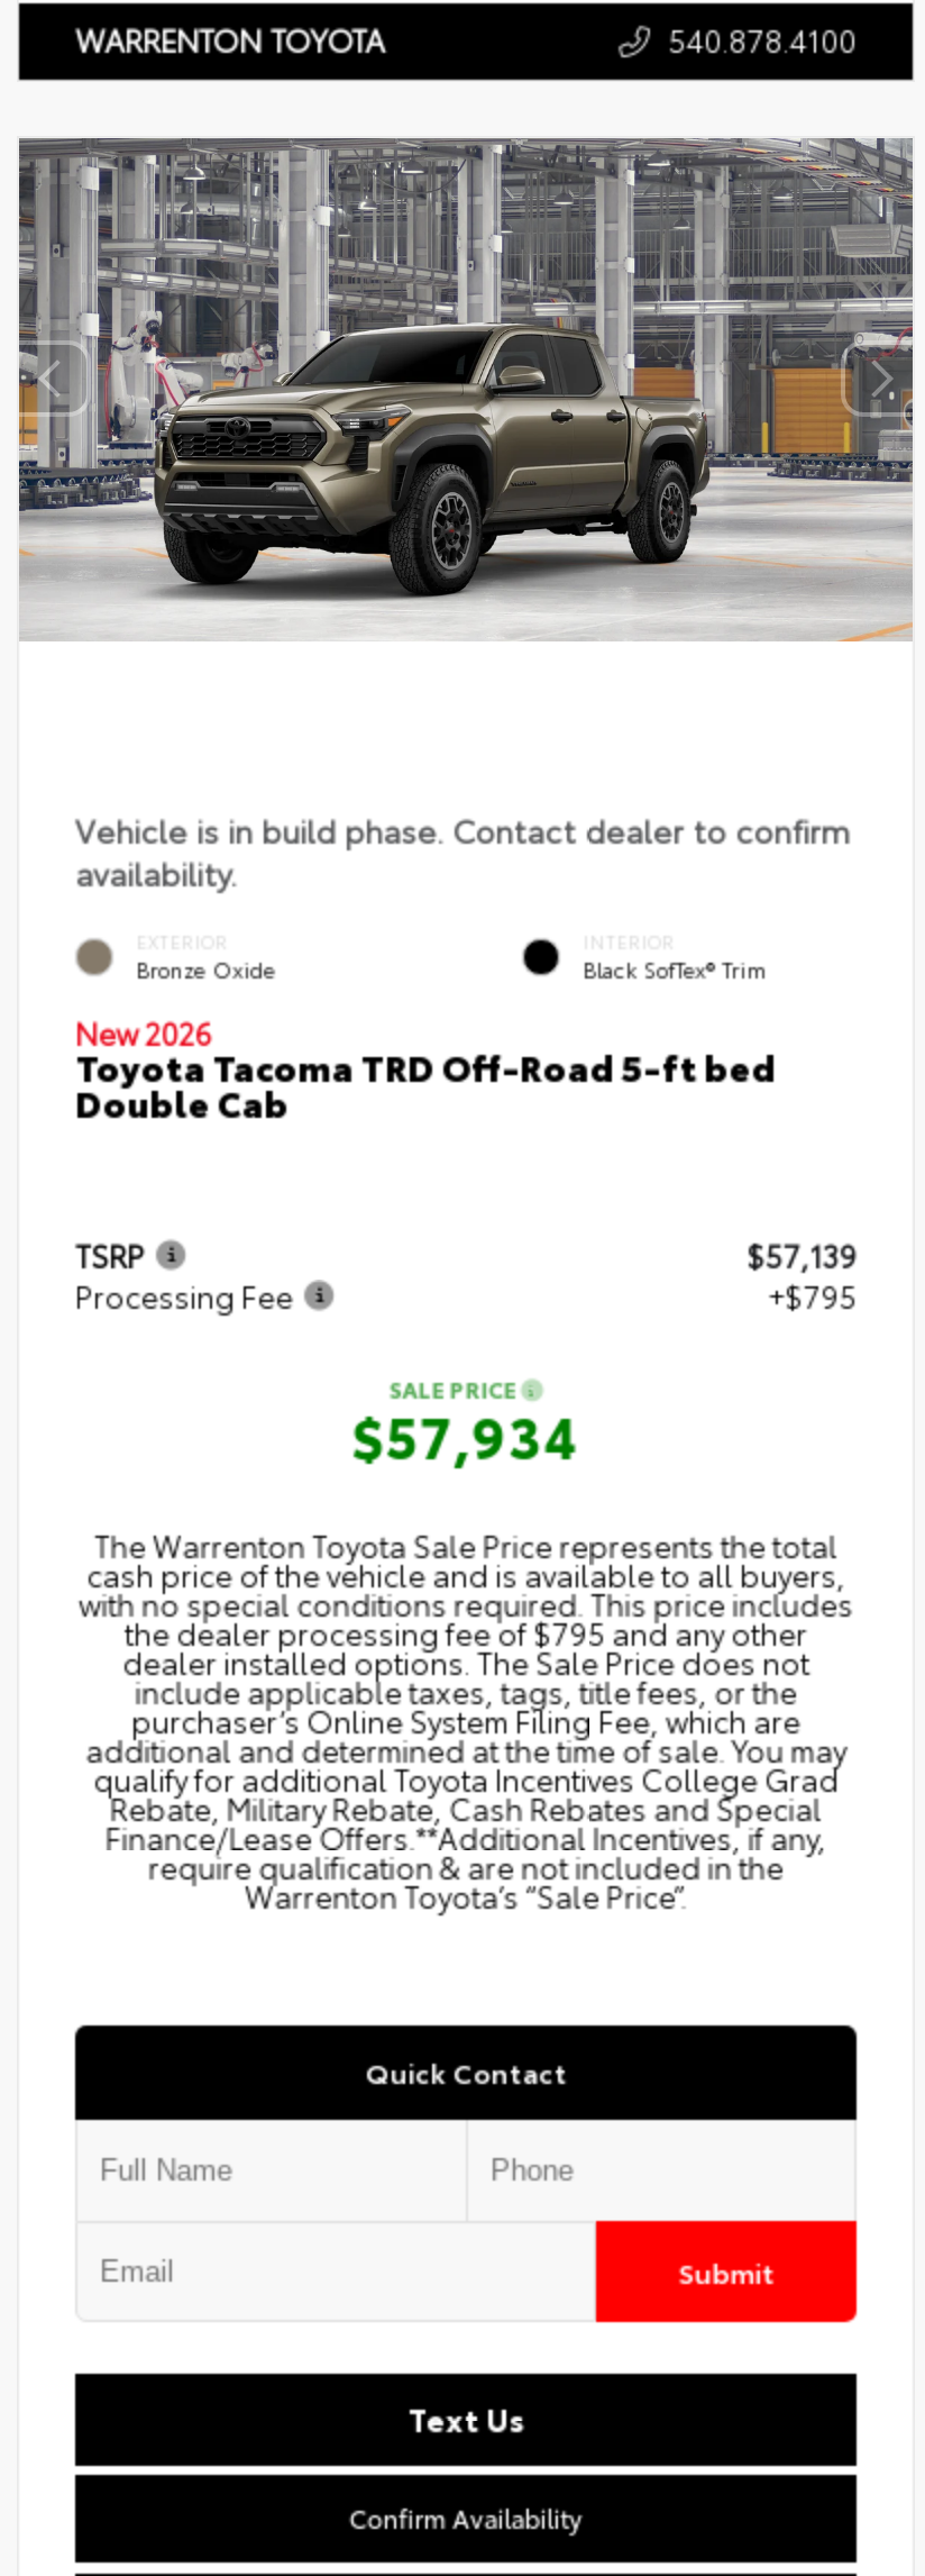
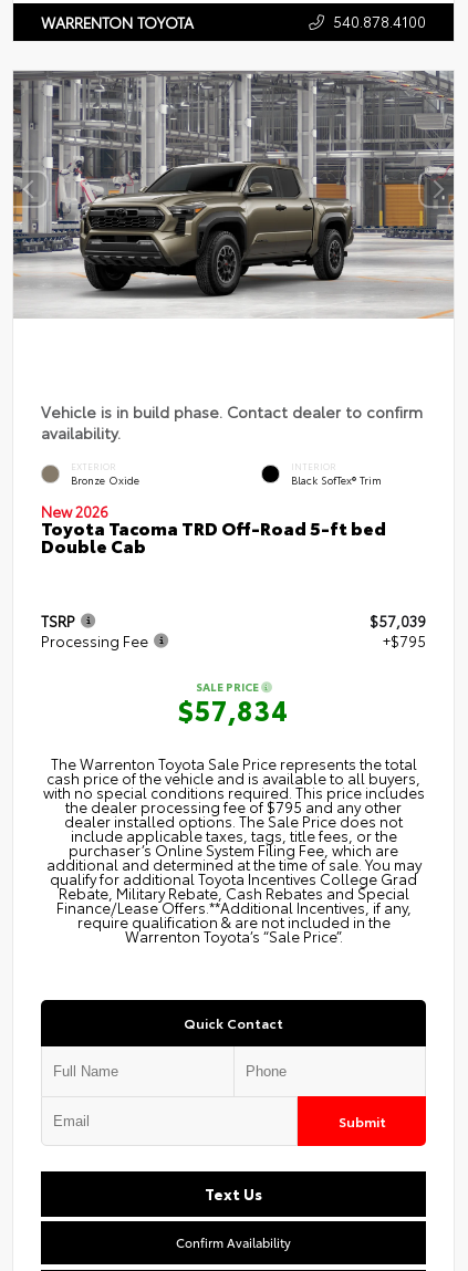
- $57,139
+ $57,039

- $57,934
+ $57,834
